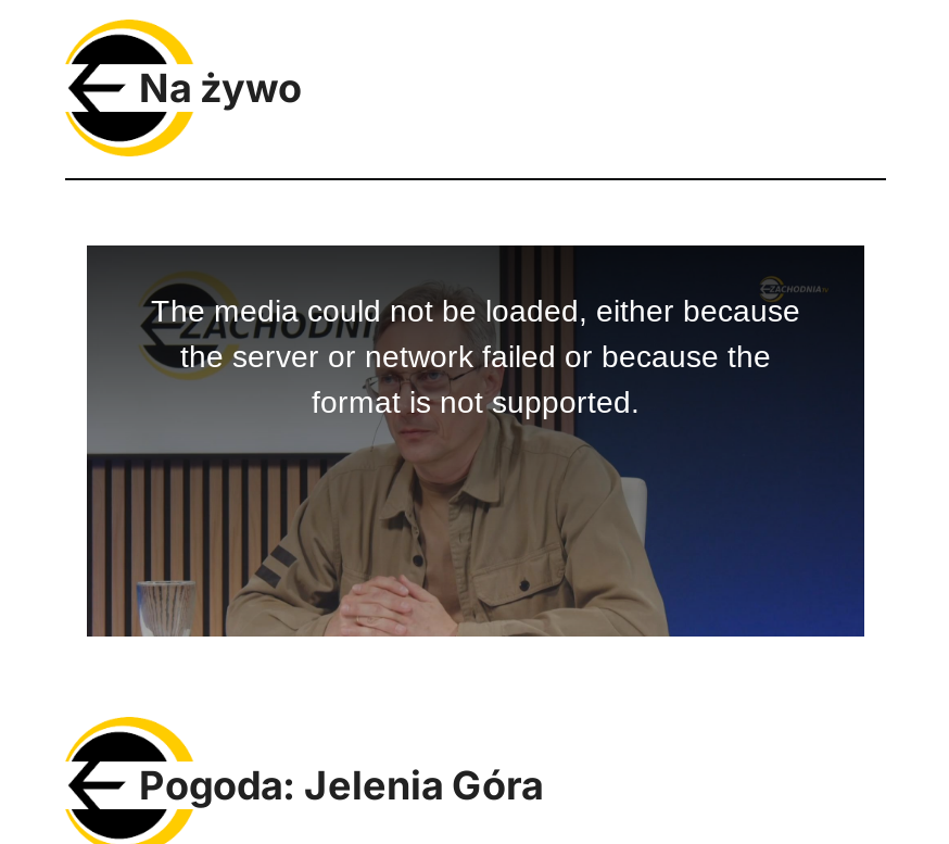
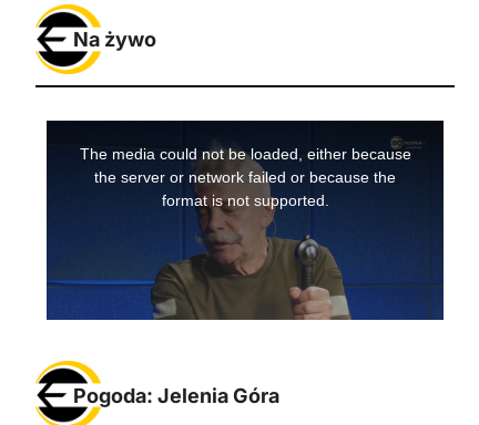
- [image]
+ [image]
